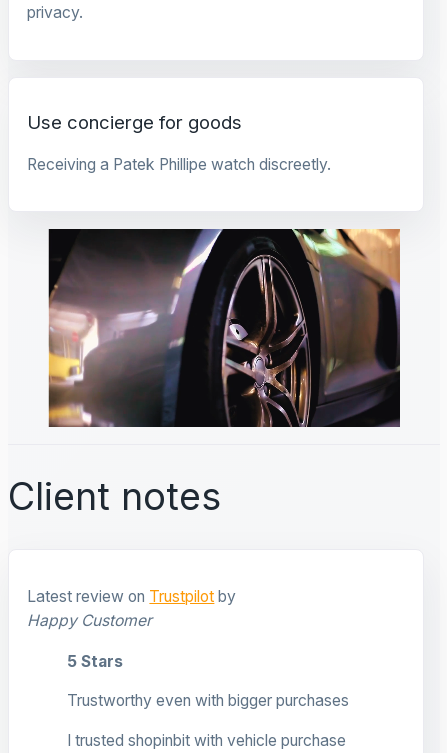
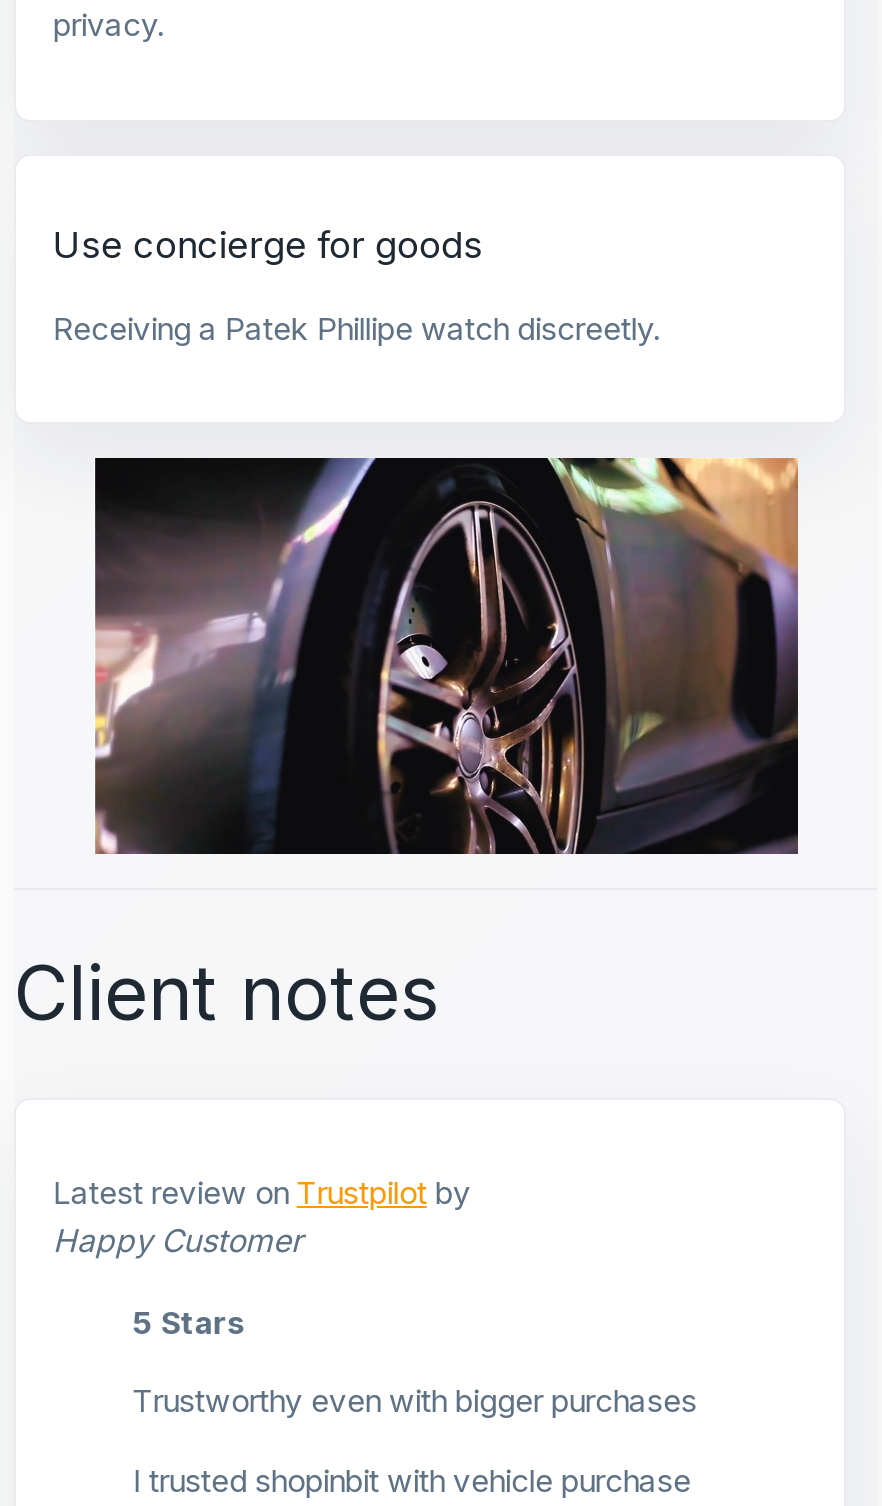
- [image]
+ [image]
